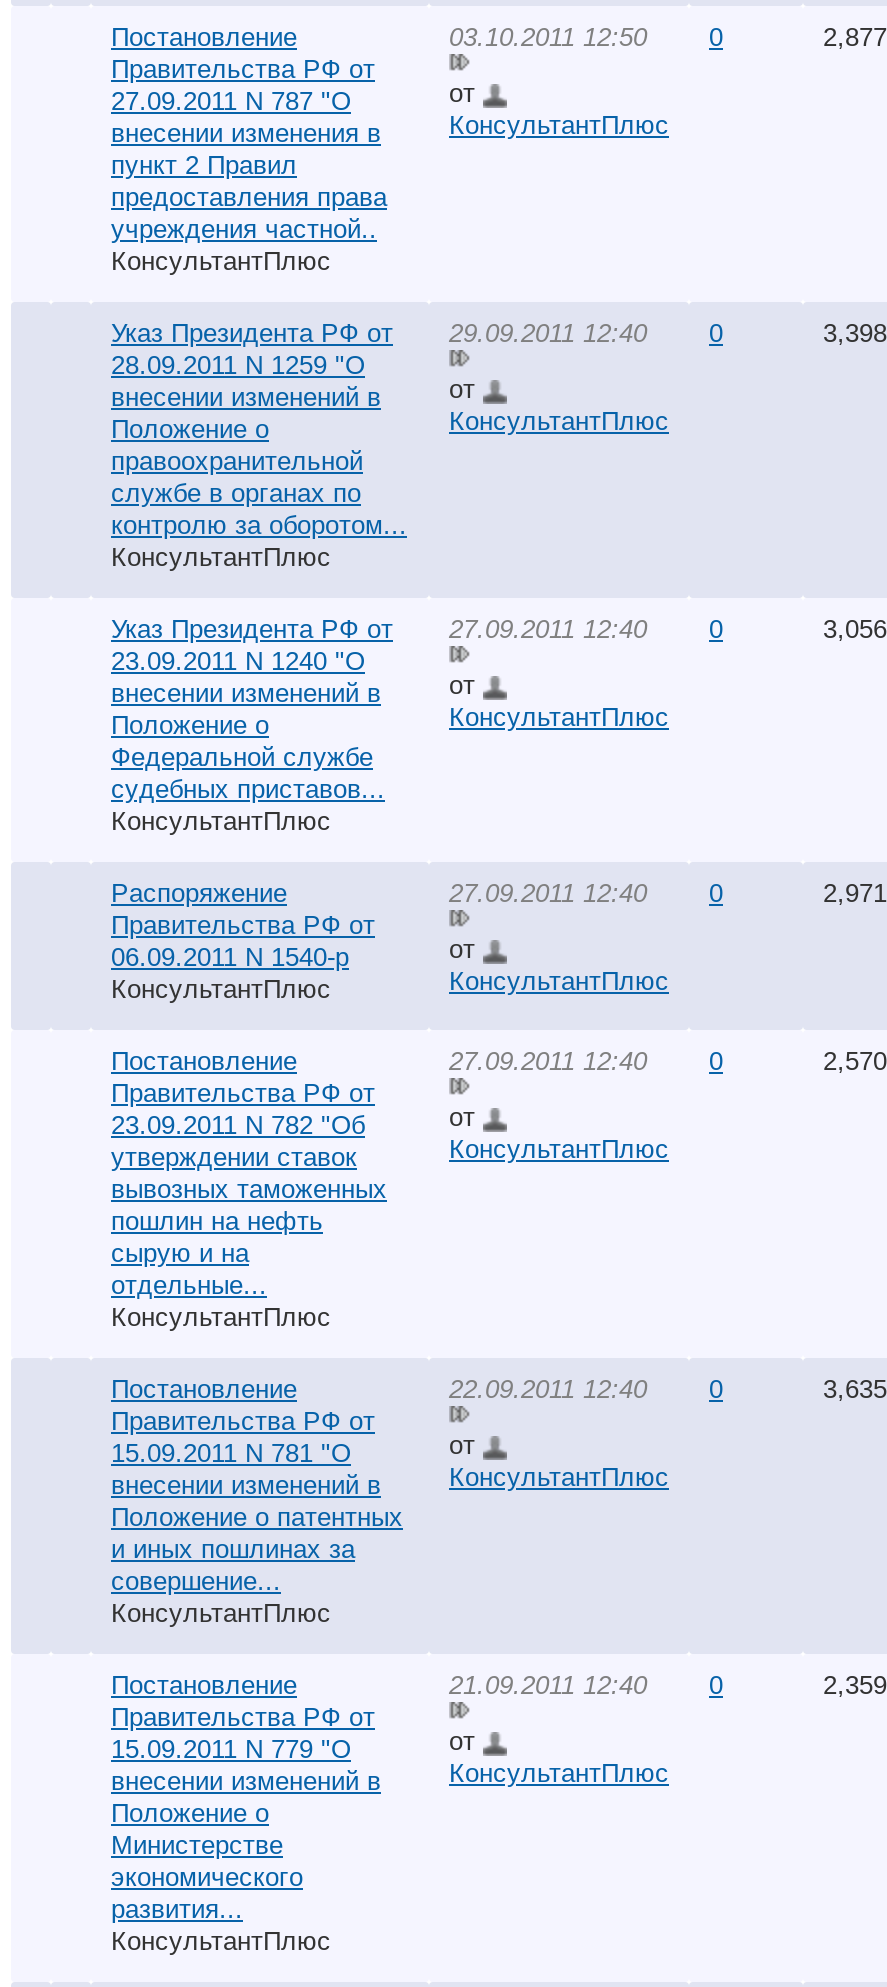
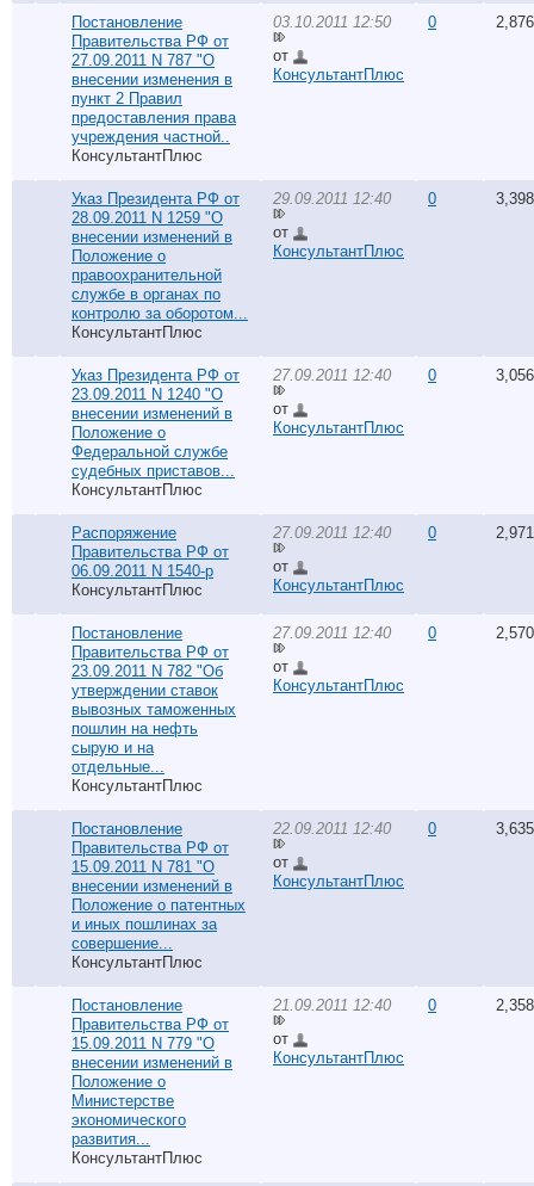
- 2,877
+ 2,876

- 2,359
+ 2,358
